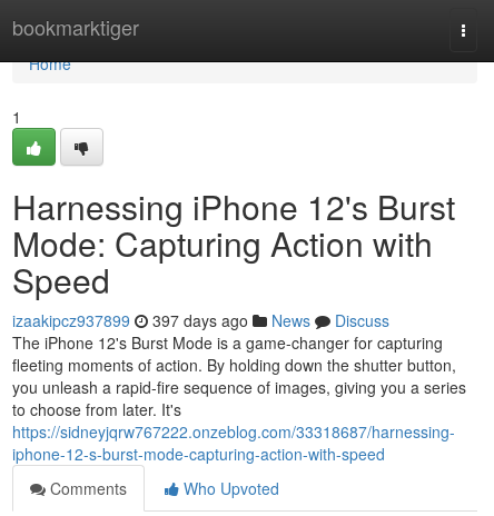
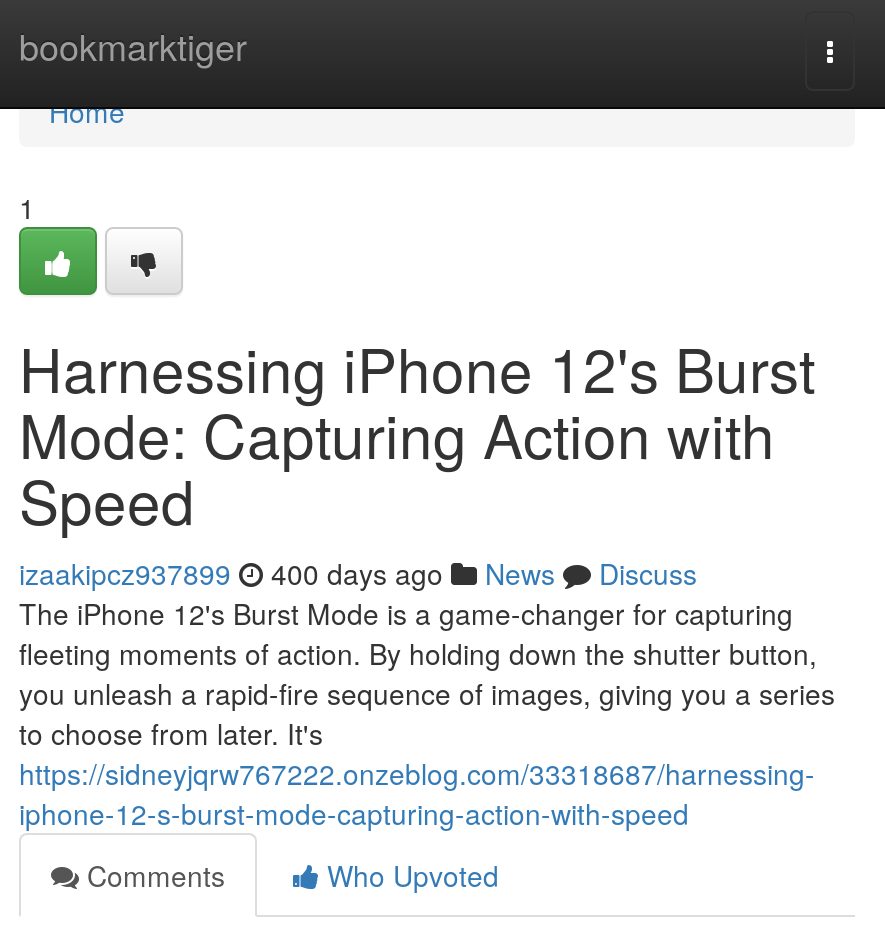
- izaakipcz937899 397 days ago News Discuss
+ izaakipcz937899 400 days ago News Discuss
